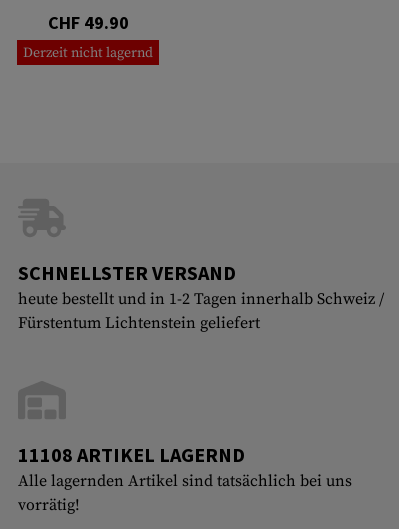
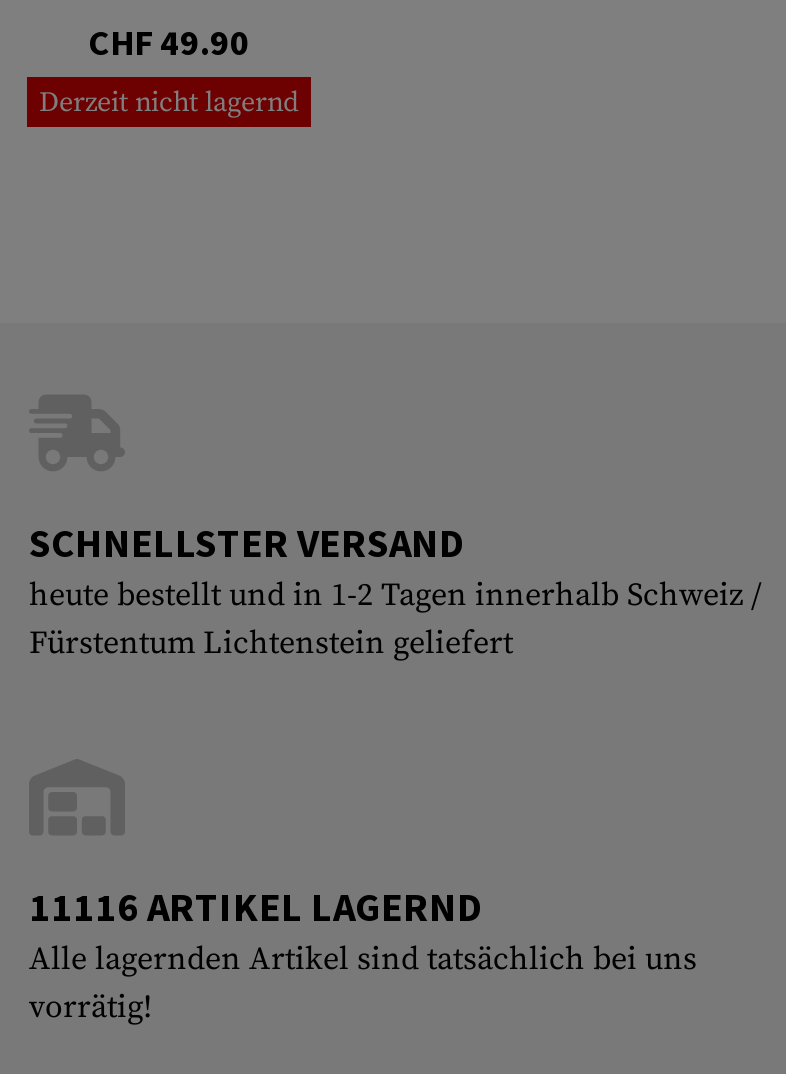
- 11108 ARTIKEL LAGERND
+ 11116 ARTIKEL LAGERND
